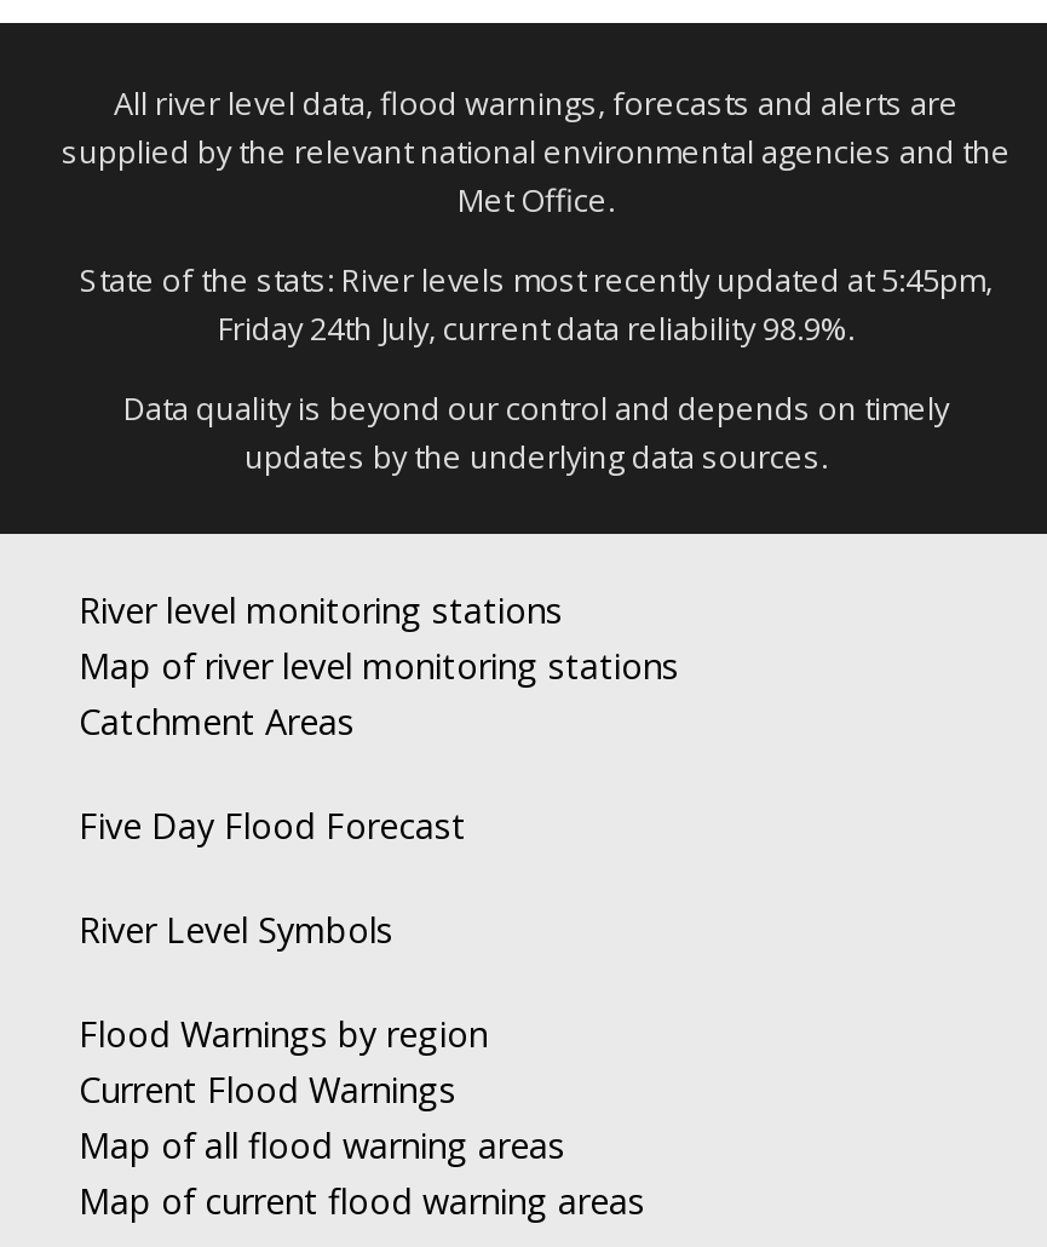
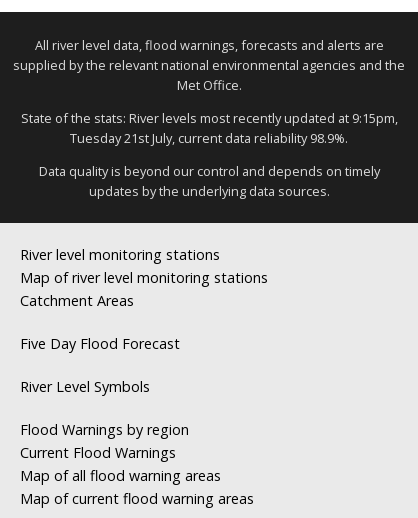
- State of the stats: River levels most recently updated at 5:45pm,
+ State of the stats: River levels most recently updated at 9:15pm,

- Friday 24th July, current data reliability 98.9%.
+ Tuesday 21st July, current data reliability 98.9%.
